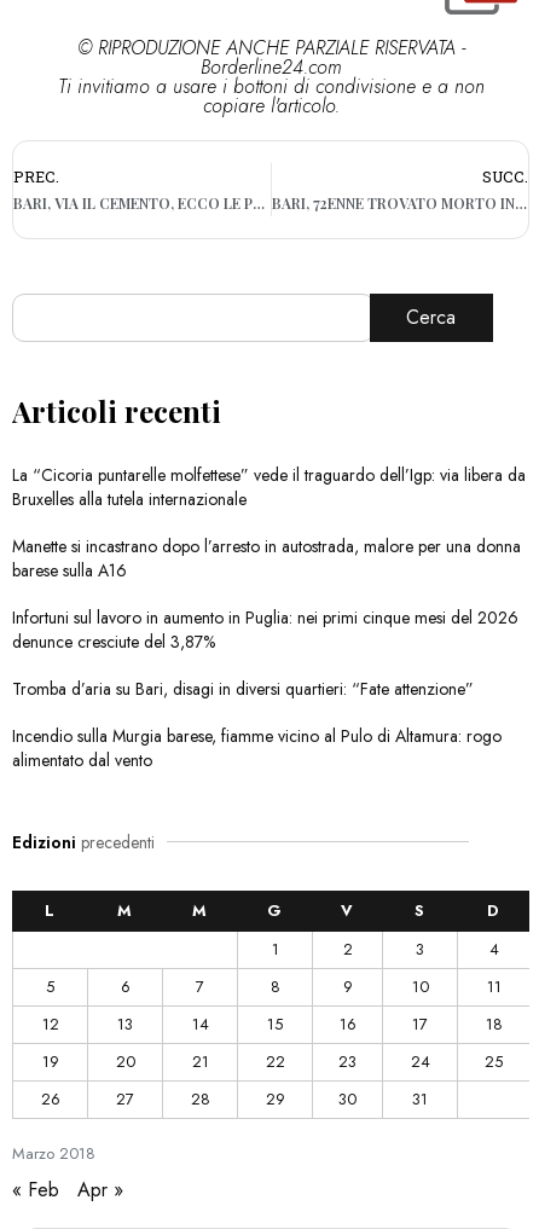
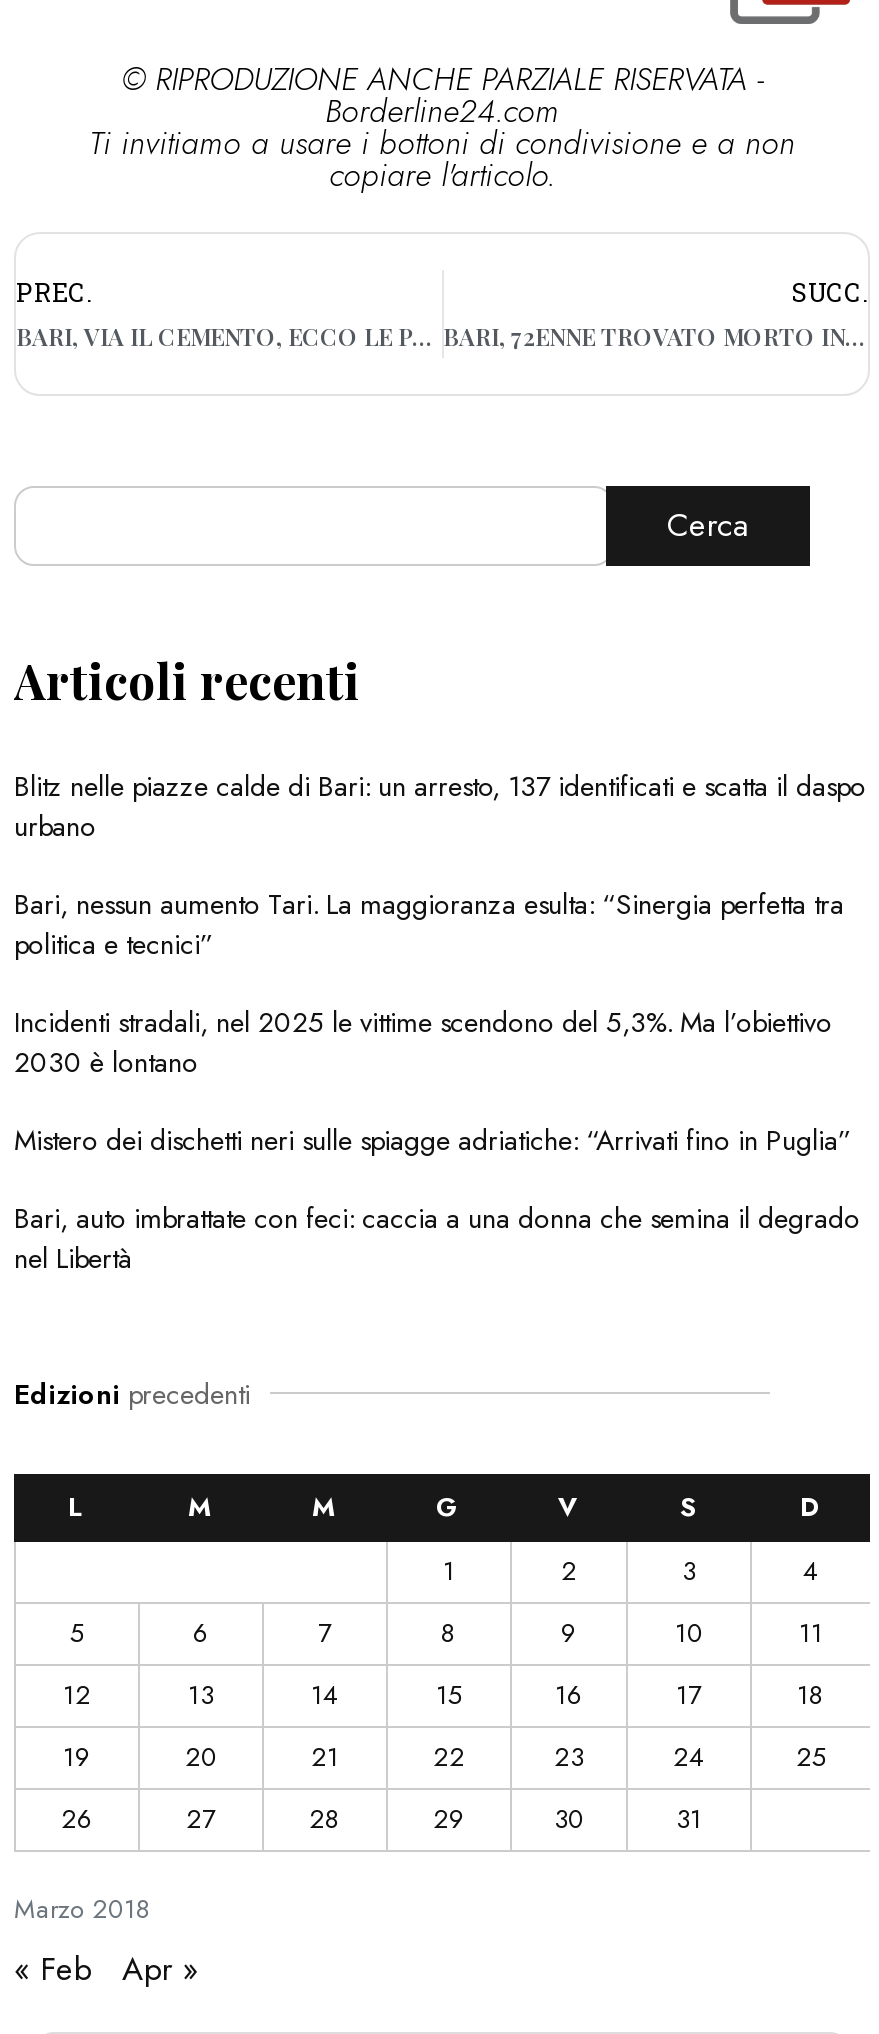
- La “Cicoria puntarelle molfettese” vede il traguardo dell’Igp: via libera da
- Bruxelles alla tutela internazionale
+ Blitz nelle piazze calde di Bari: un arresto, 137 identificati e scatta il daspo
+ urbano

- Manette si incastrano dopo l’arresto in autostrada, malore per una donna
- barese sulla A16
+ Bari, nessun aumento Tari. La maggioranza esulta: “Sinergia perfetta tra
+ politica e tecnici”

- Infortuni sul lavoro in aumento in Puglia: nei primi cinque mesi del 2026
- denunce cresciute del 3,87%
+ Incidenti stradali, nel 2025 le vittime scendono del 5,3%. Ma l’obiettivo
+ 2030 è lontano

- Tromba d’aria su Bari, disagi in diversi quartieri: “Fate attenzione”
+ Mistero dei dischetti neri sulle spiagge adriatiche: “Arrivati fino in Puglia”

- Incendio sulla Murgia barese, fiamme vicino al Pulo di Altamura: rogo
- alimentato dal vento
+ Bari, auto imbrattate con feci: caccia a una donna che semina il degrado
+ nel Libertà
